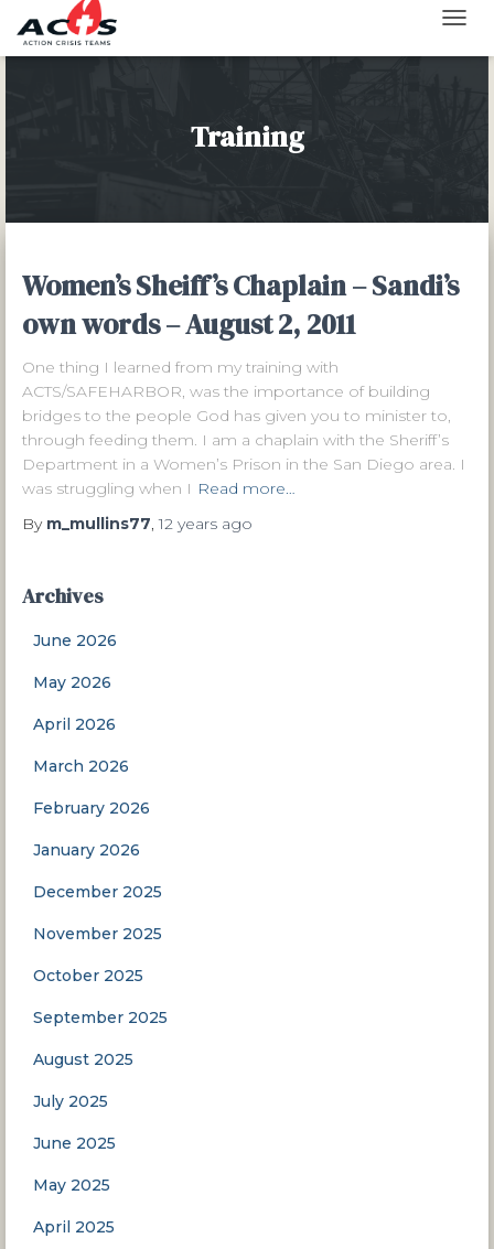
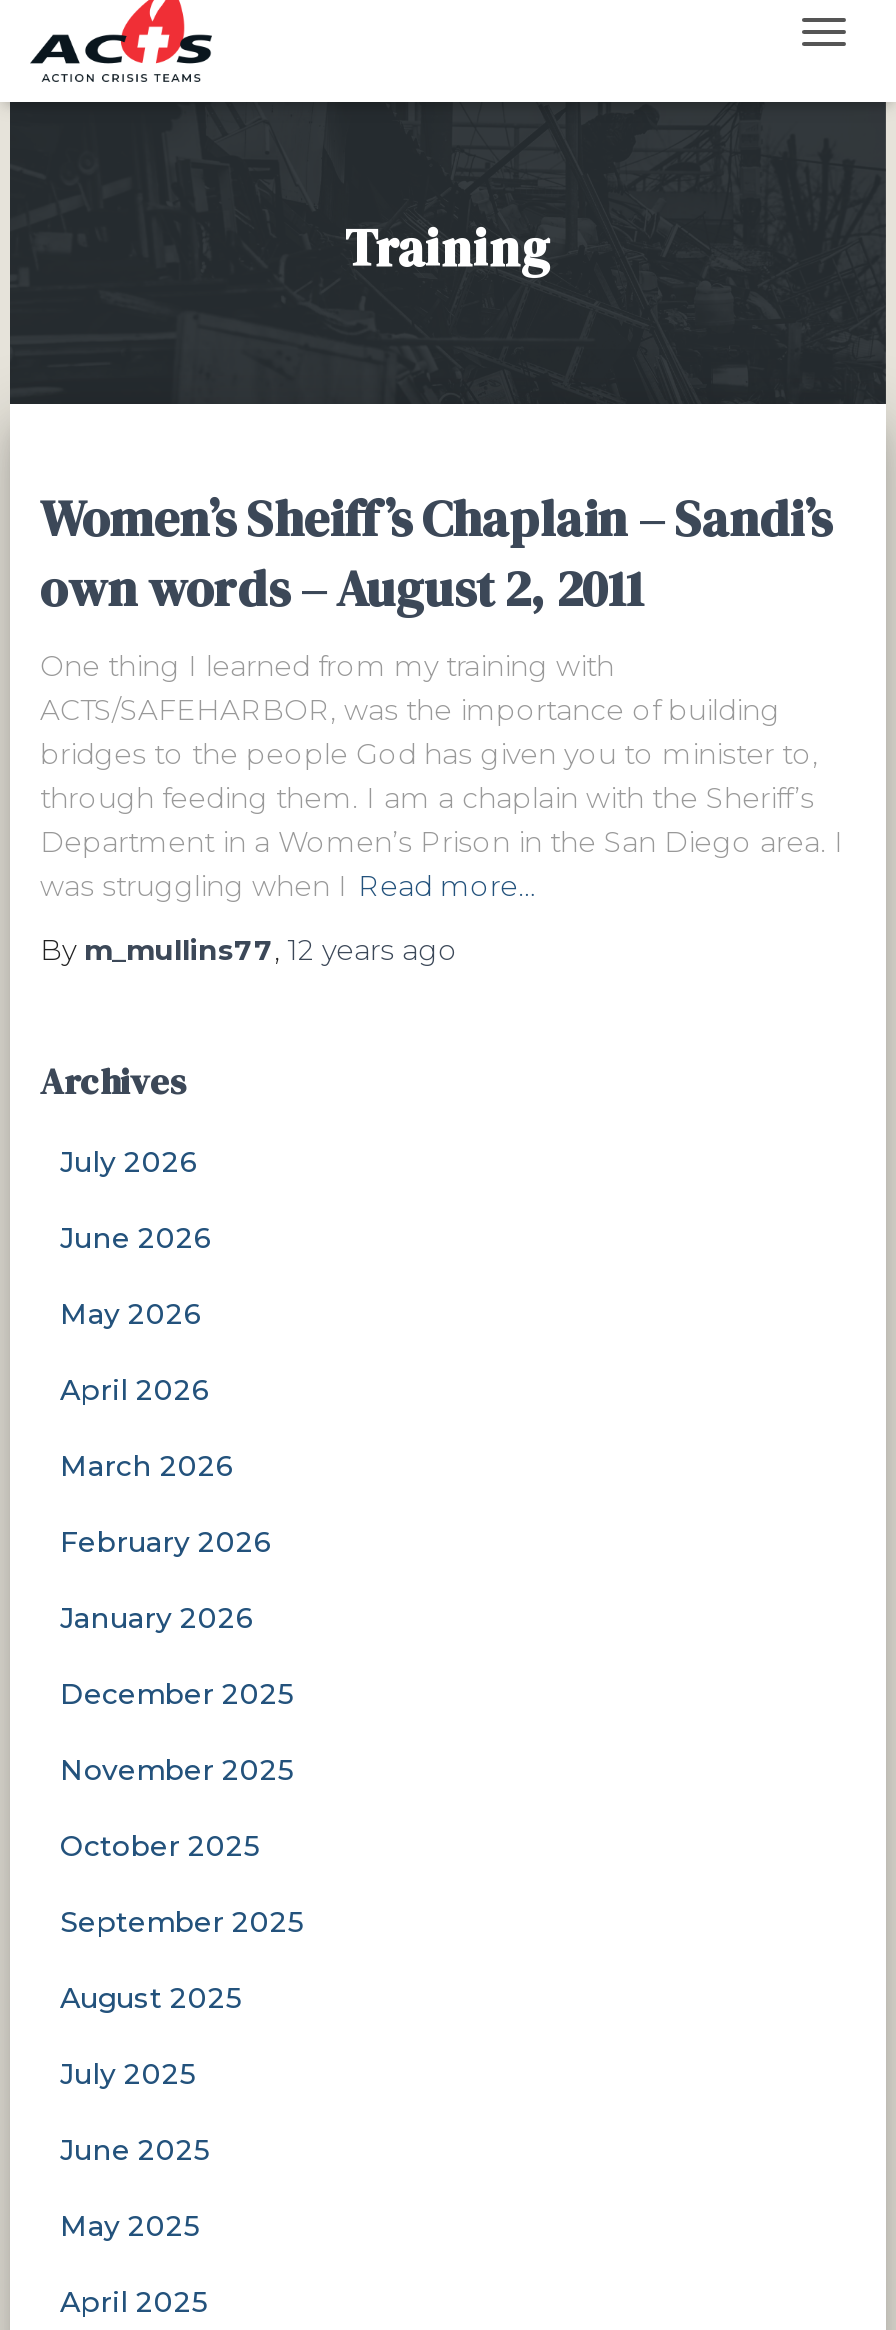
+ July 2026
